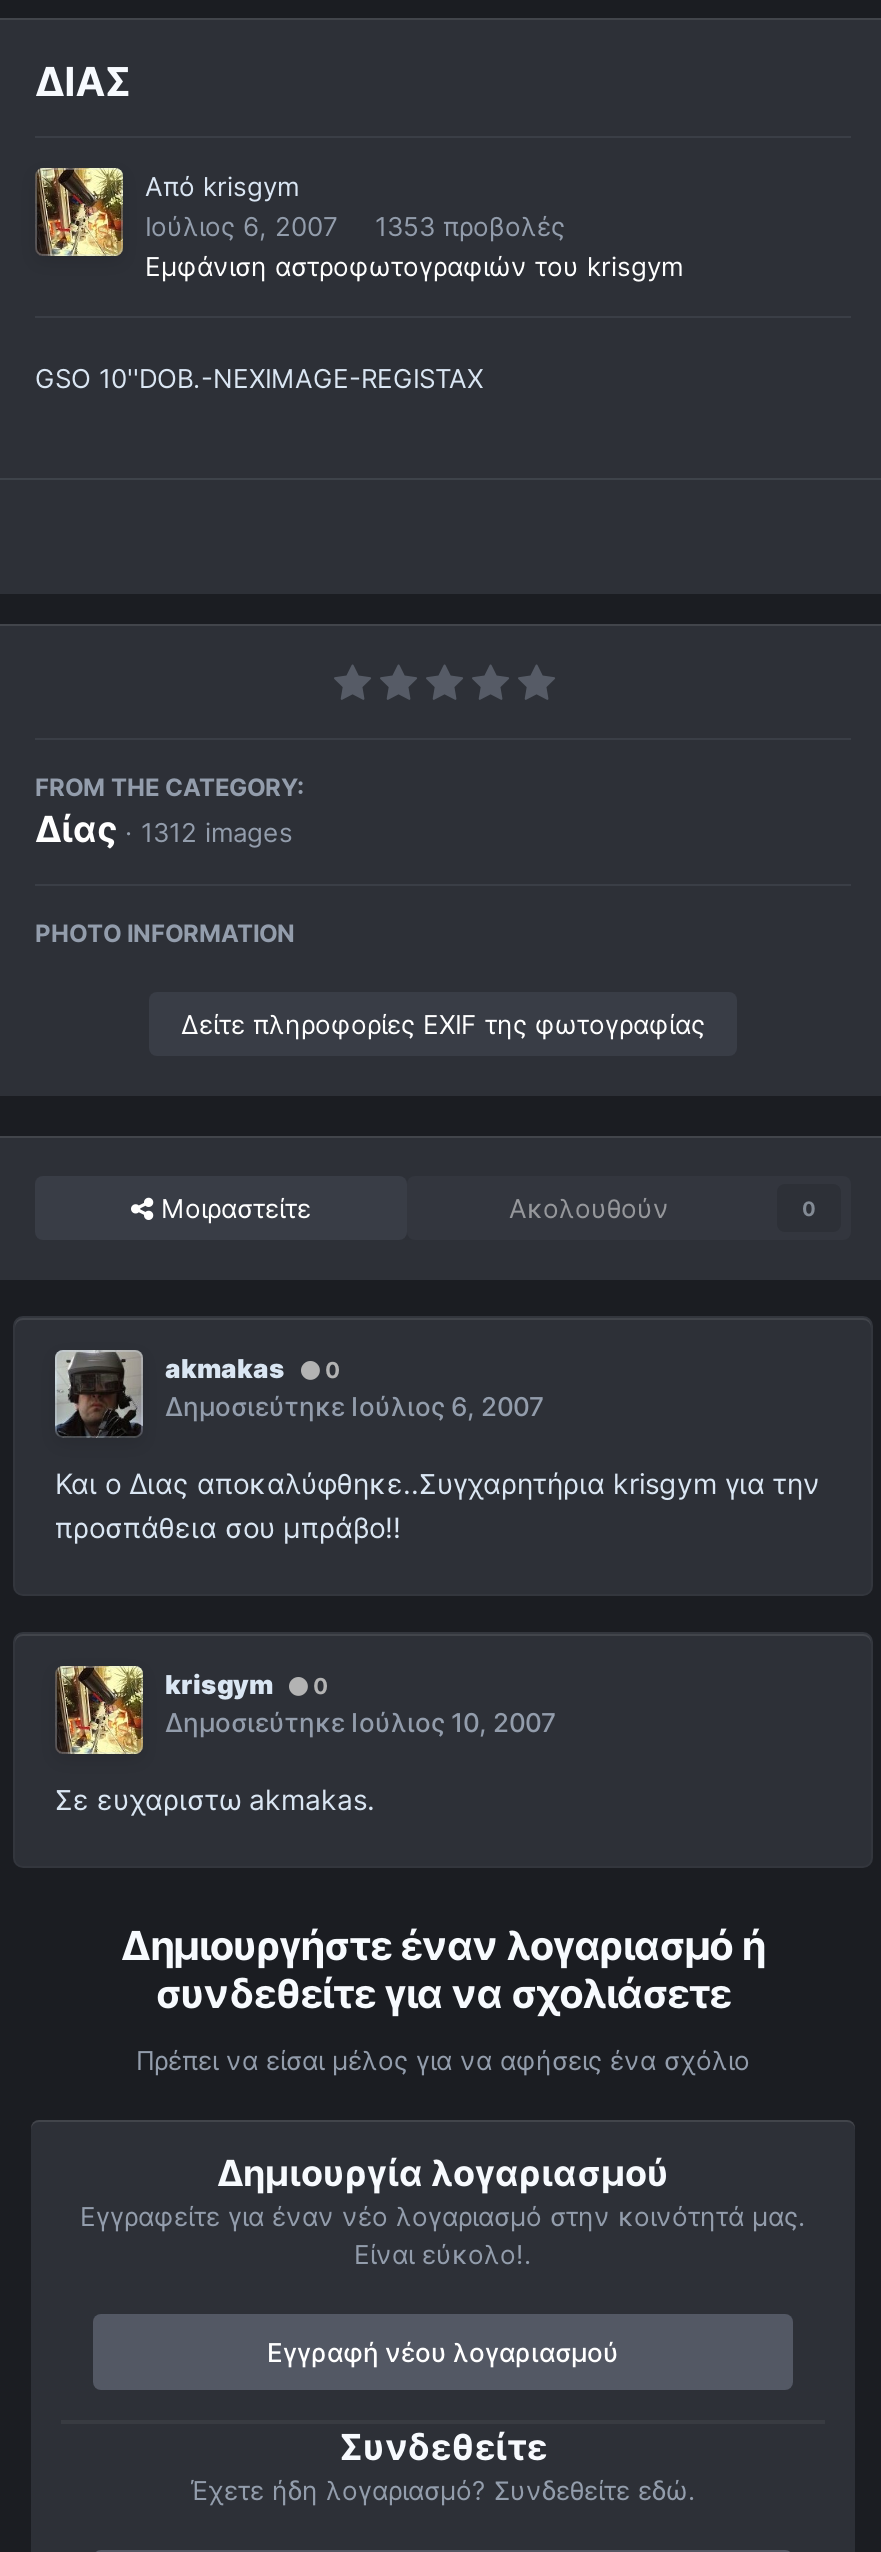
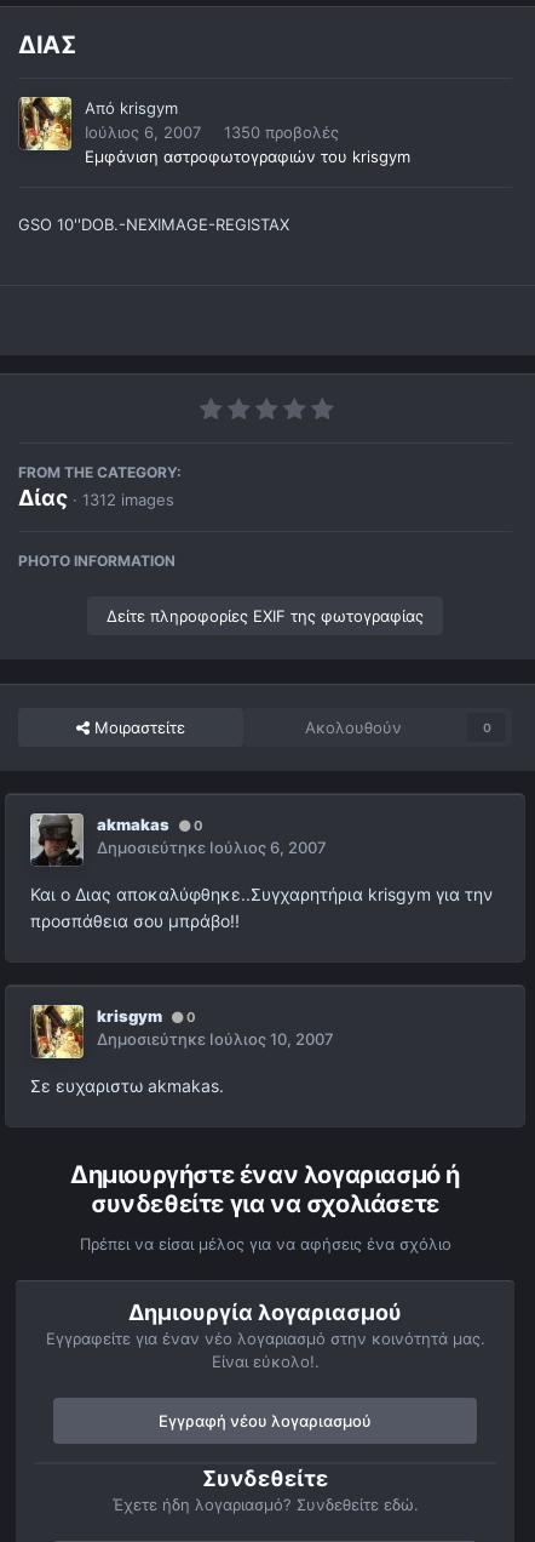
- Ιούλιος 6, 2007 1353 προβολές
+ Ιούλιος 6, 2007 1350 προβολές
